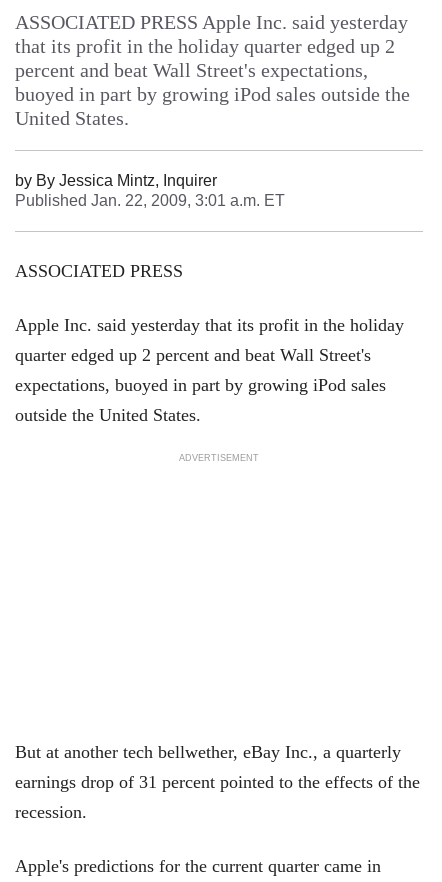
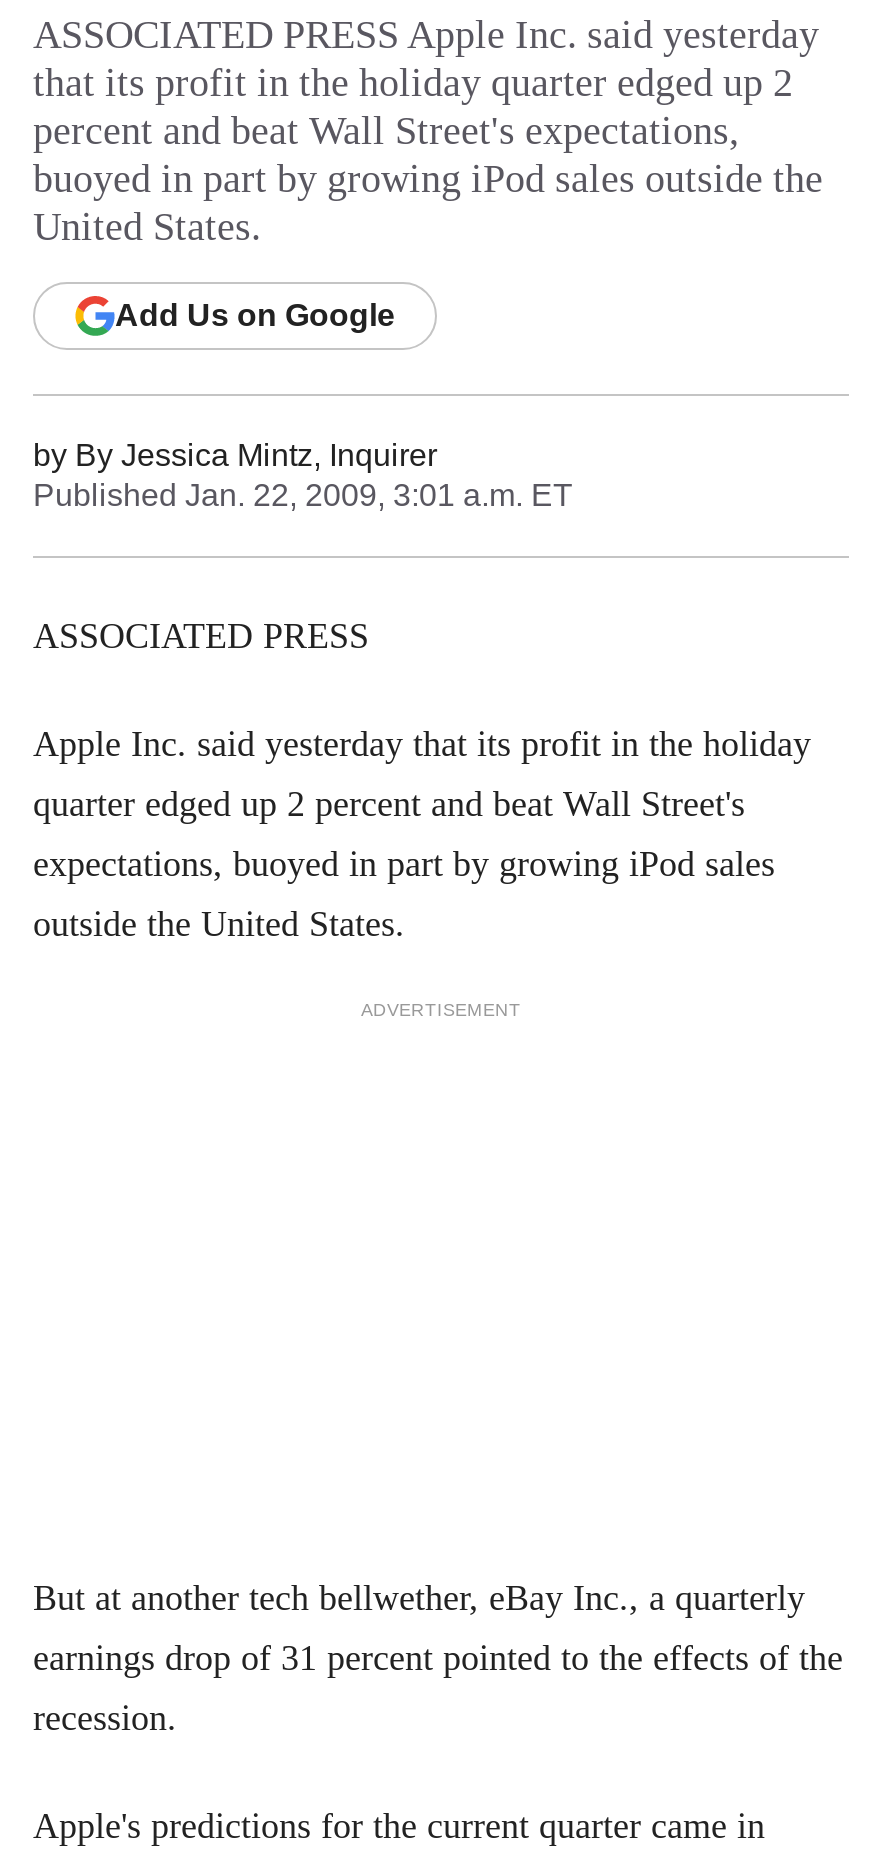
+ Add Us on Google
